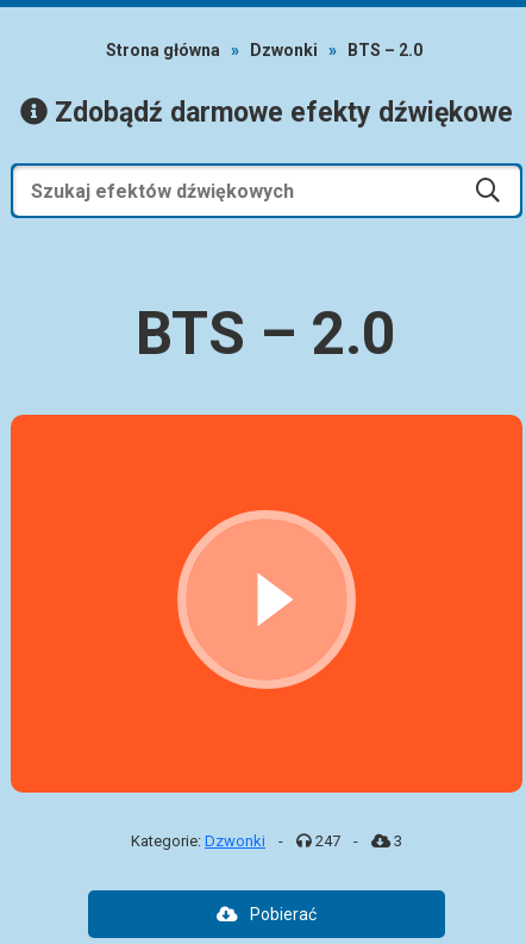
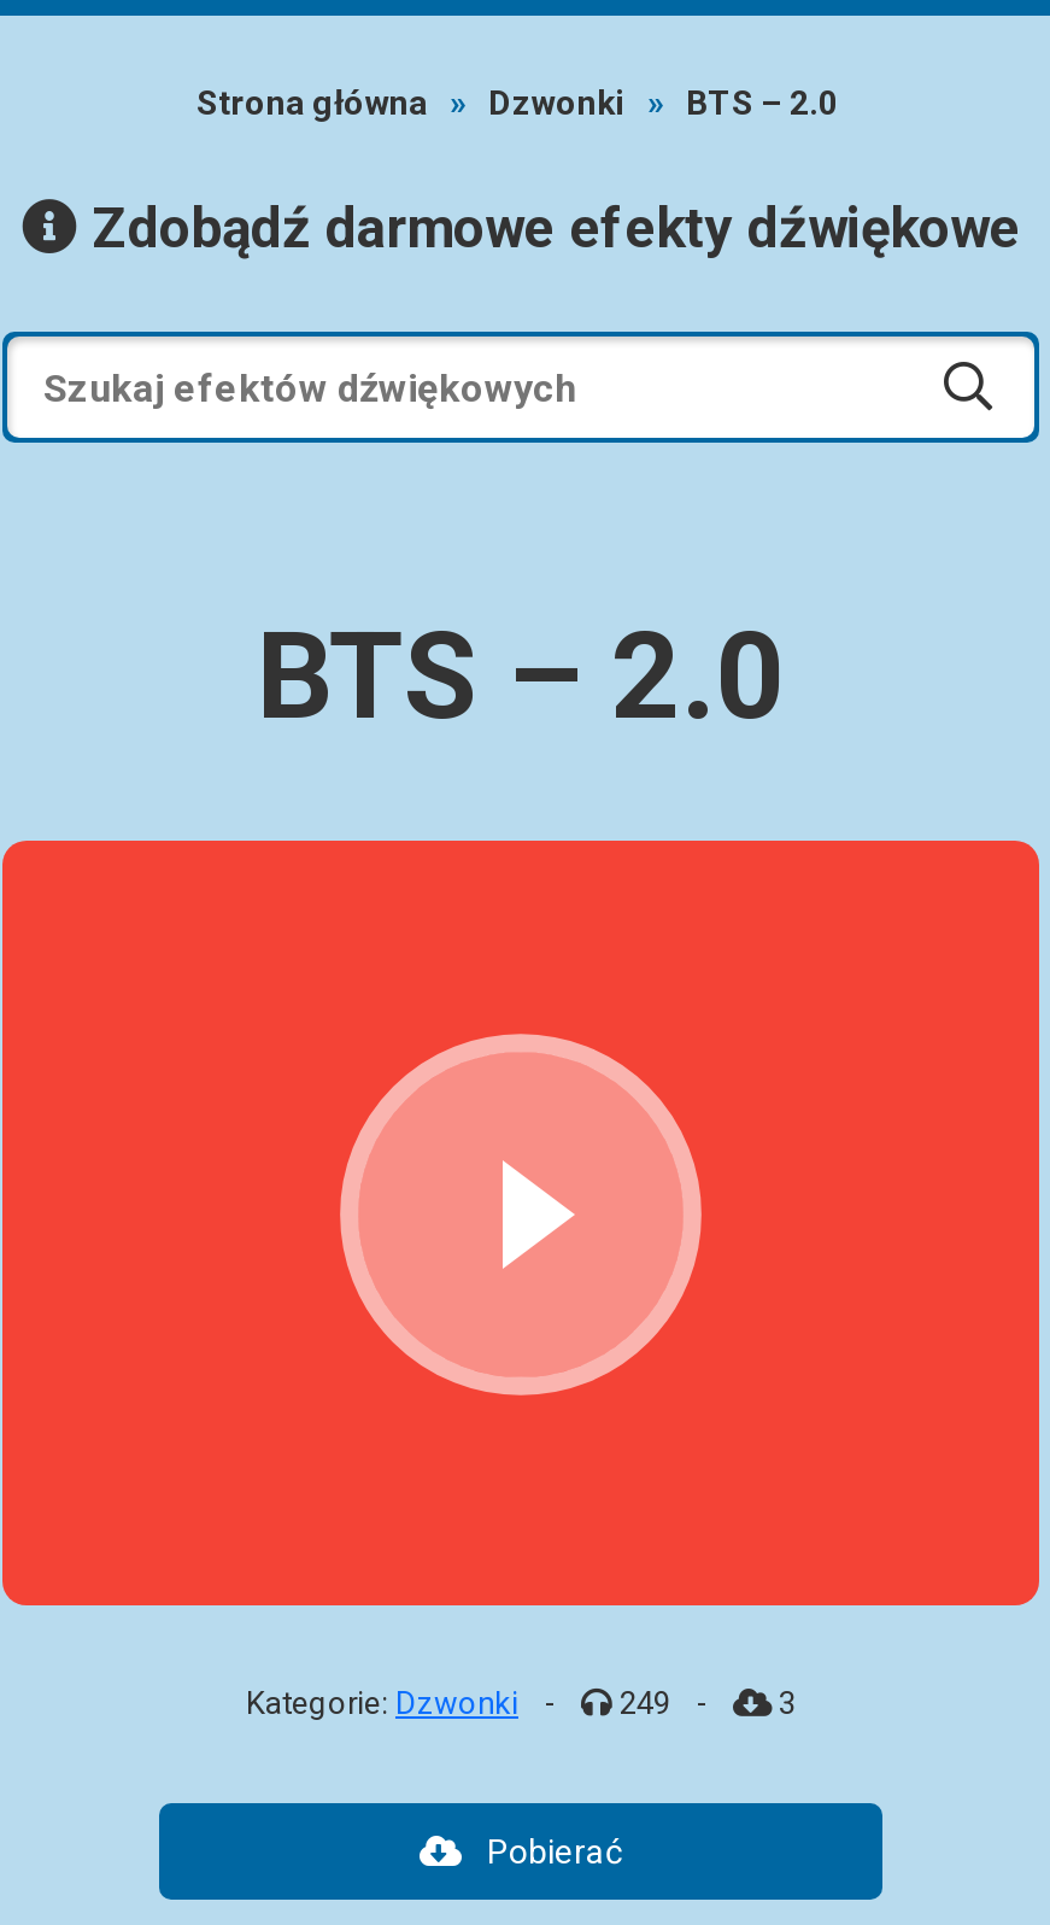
- 247
+ 249
